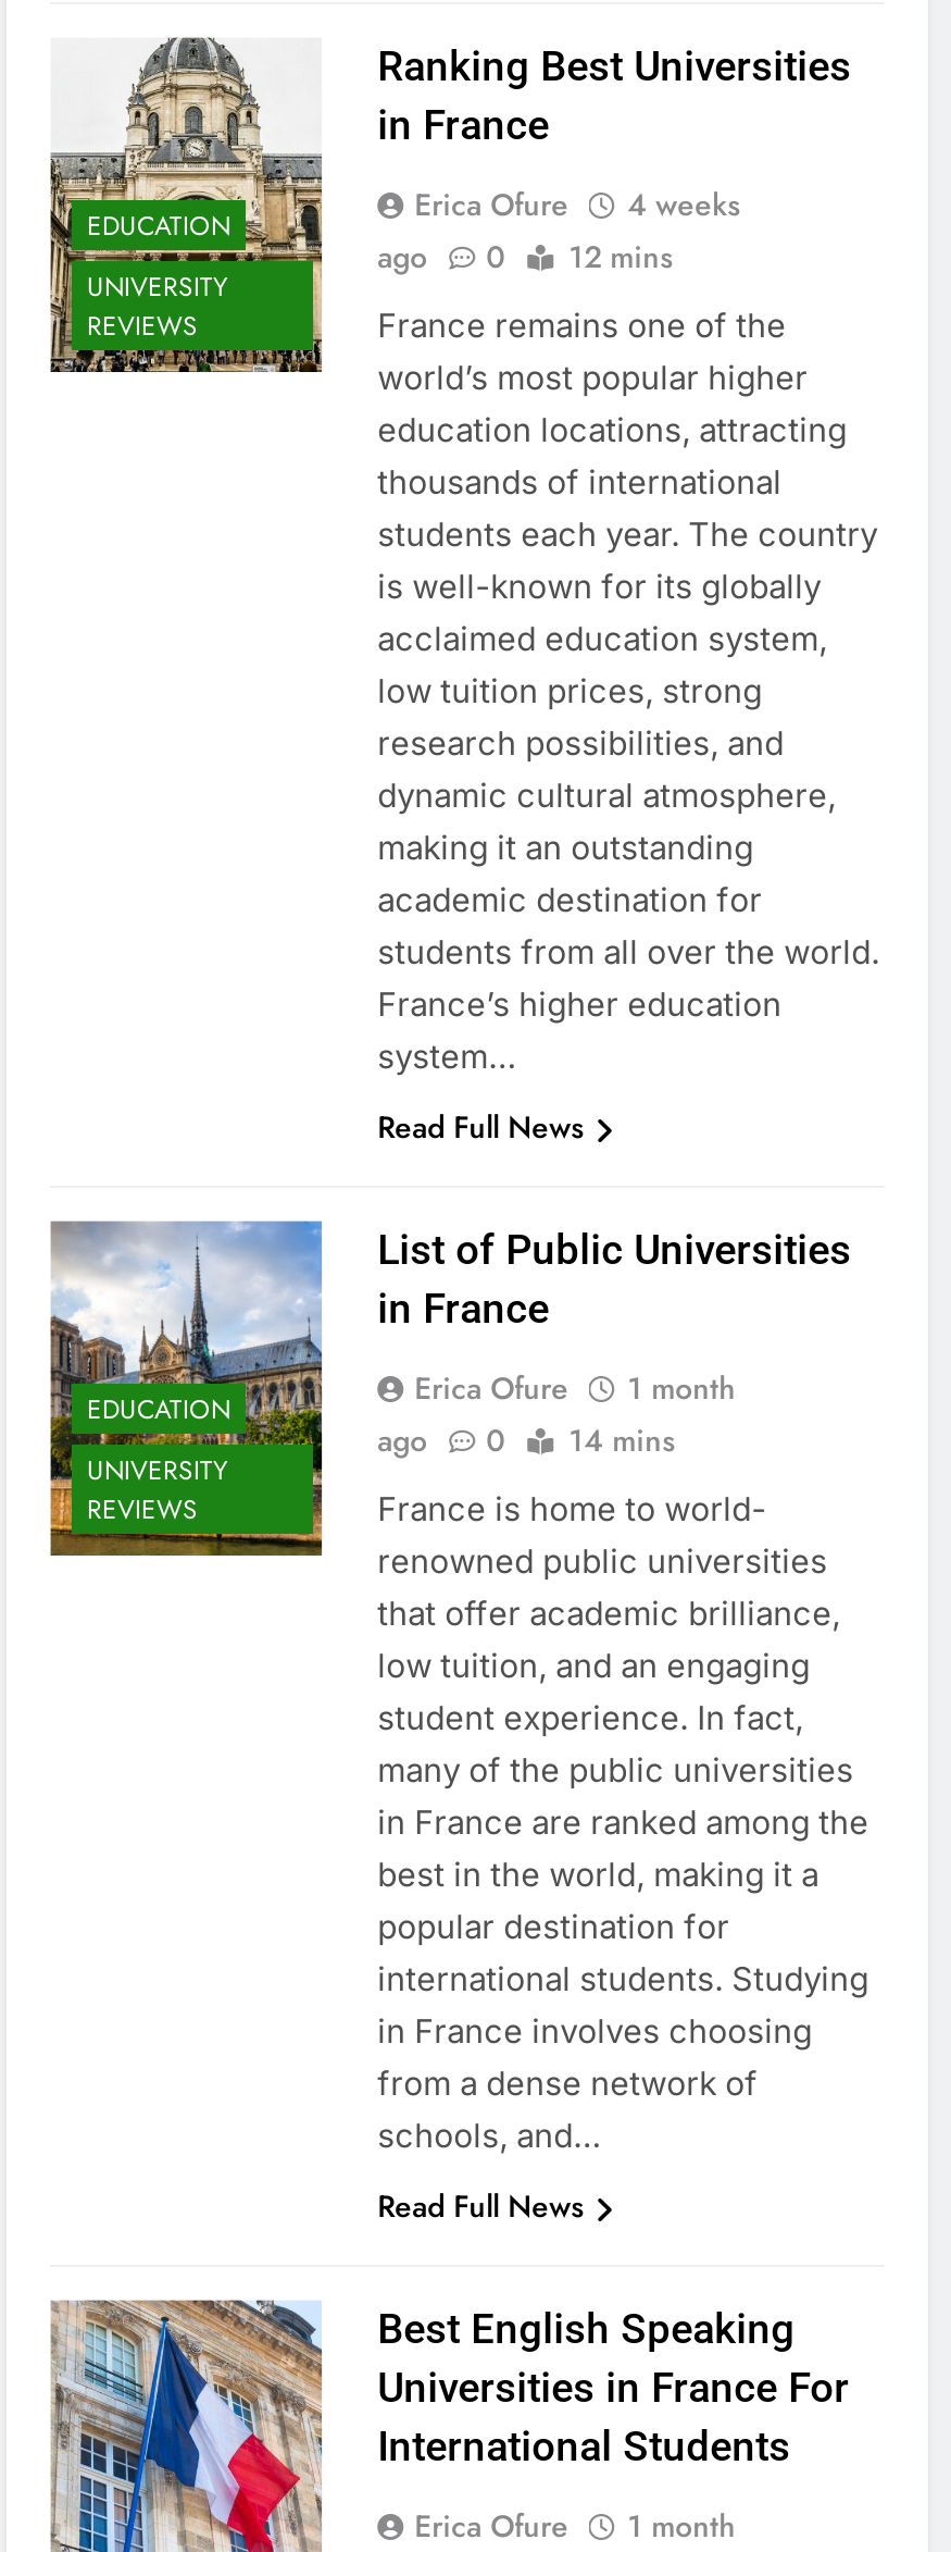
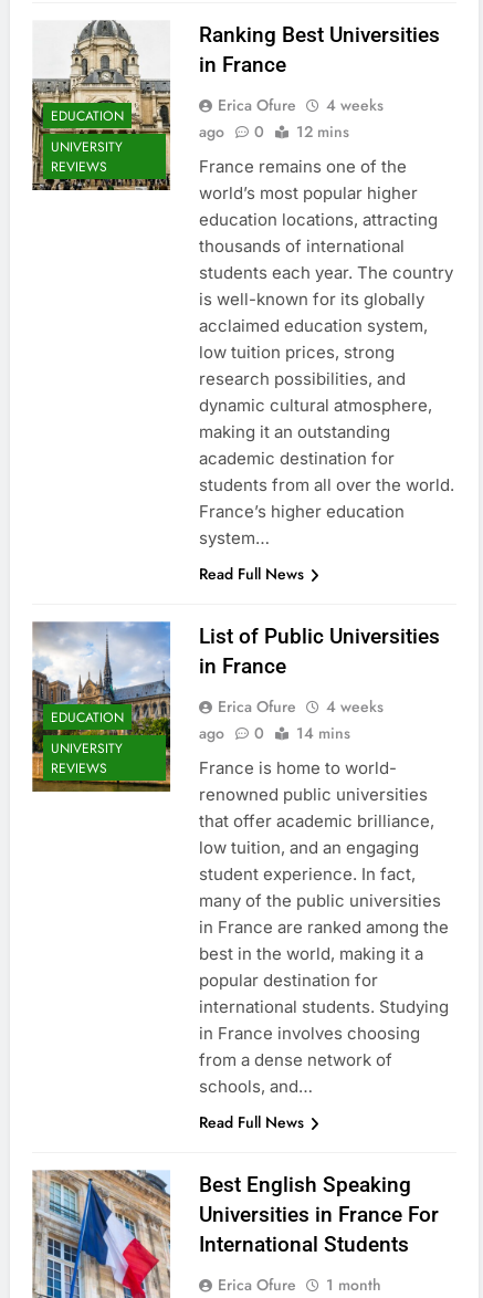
- Erica Ofure 1 month
+ Erica Ofure 4 weeks
